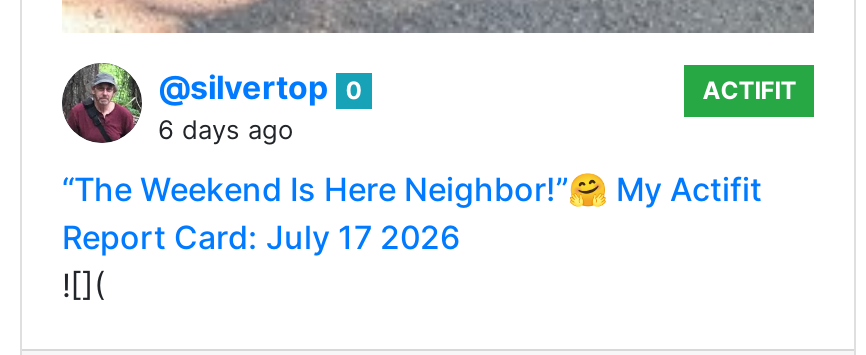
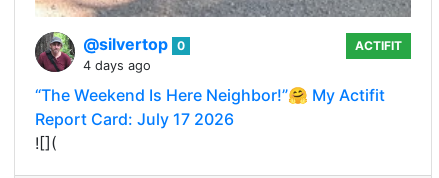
- 6 days ago
+ 4 days ago
